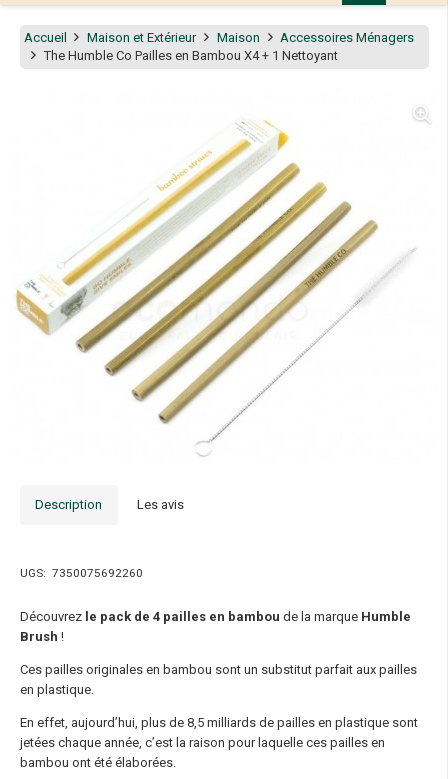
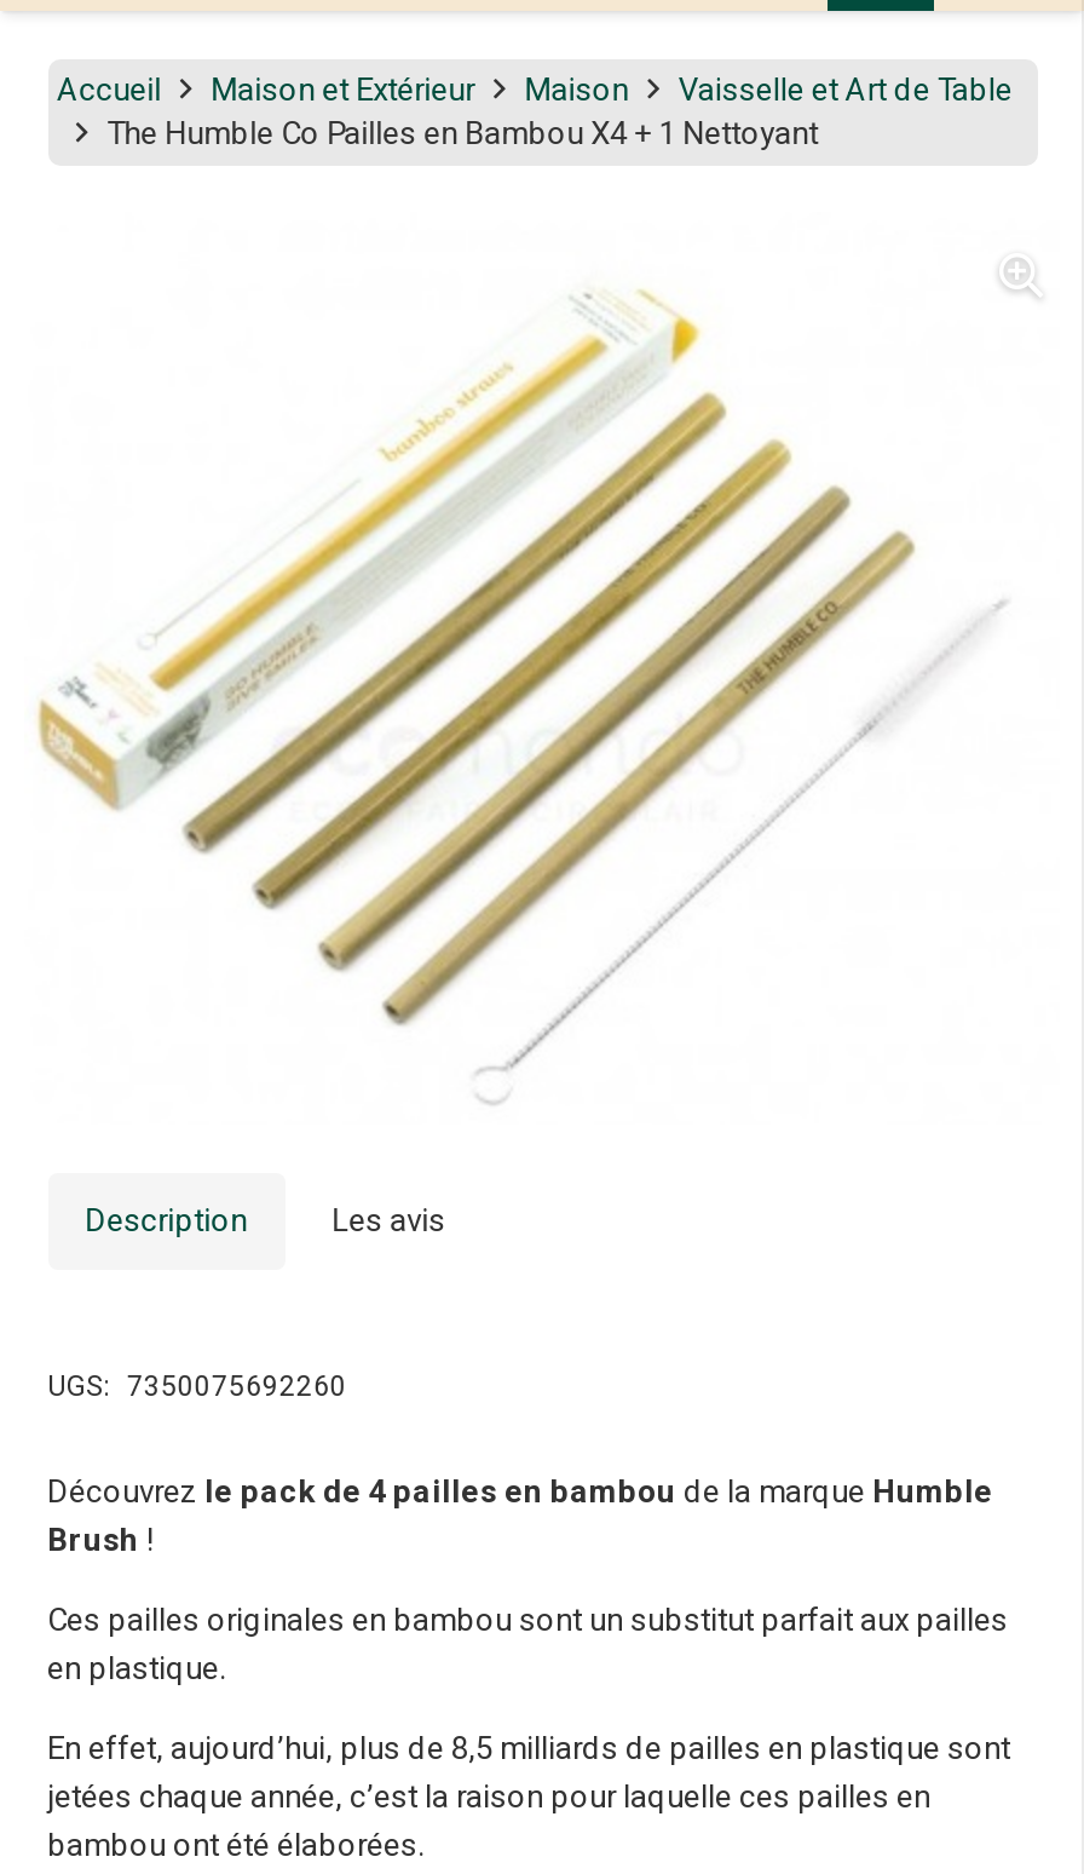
- Accessoires Ménagers
+ Vaisselle et Art de Table
